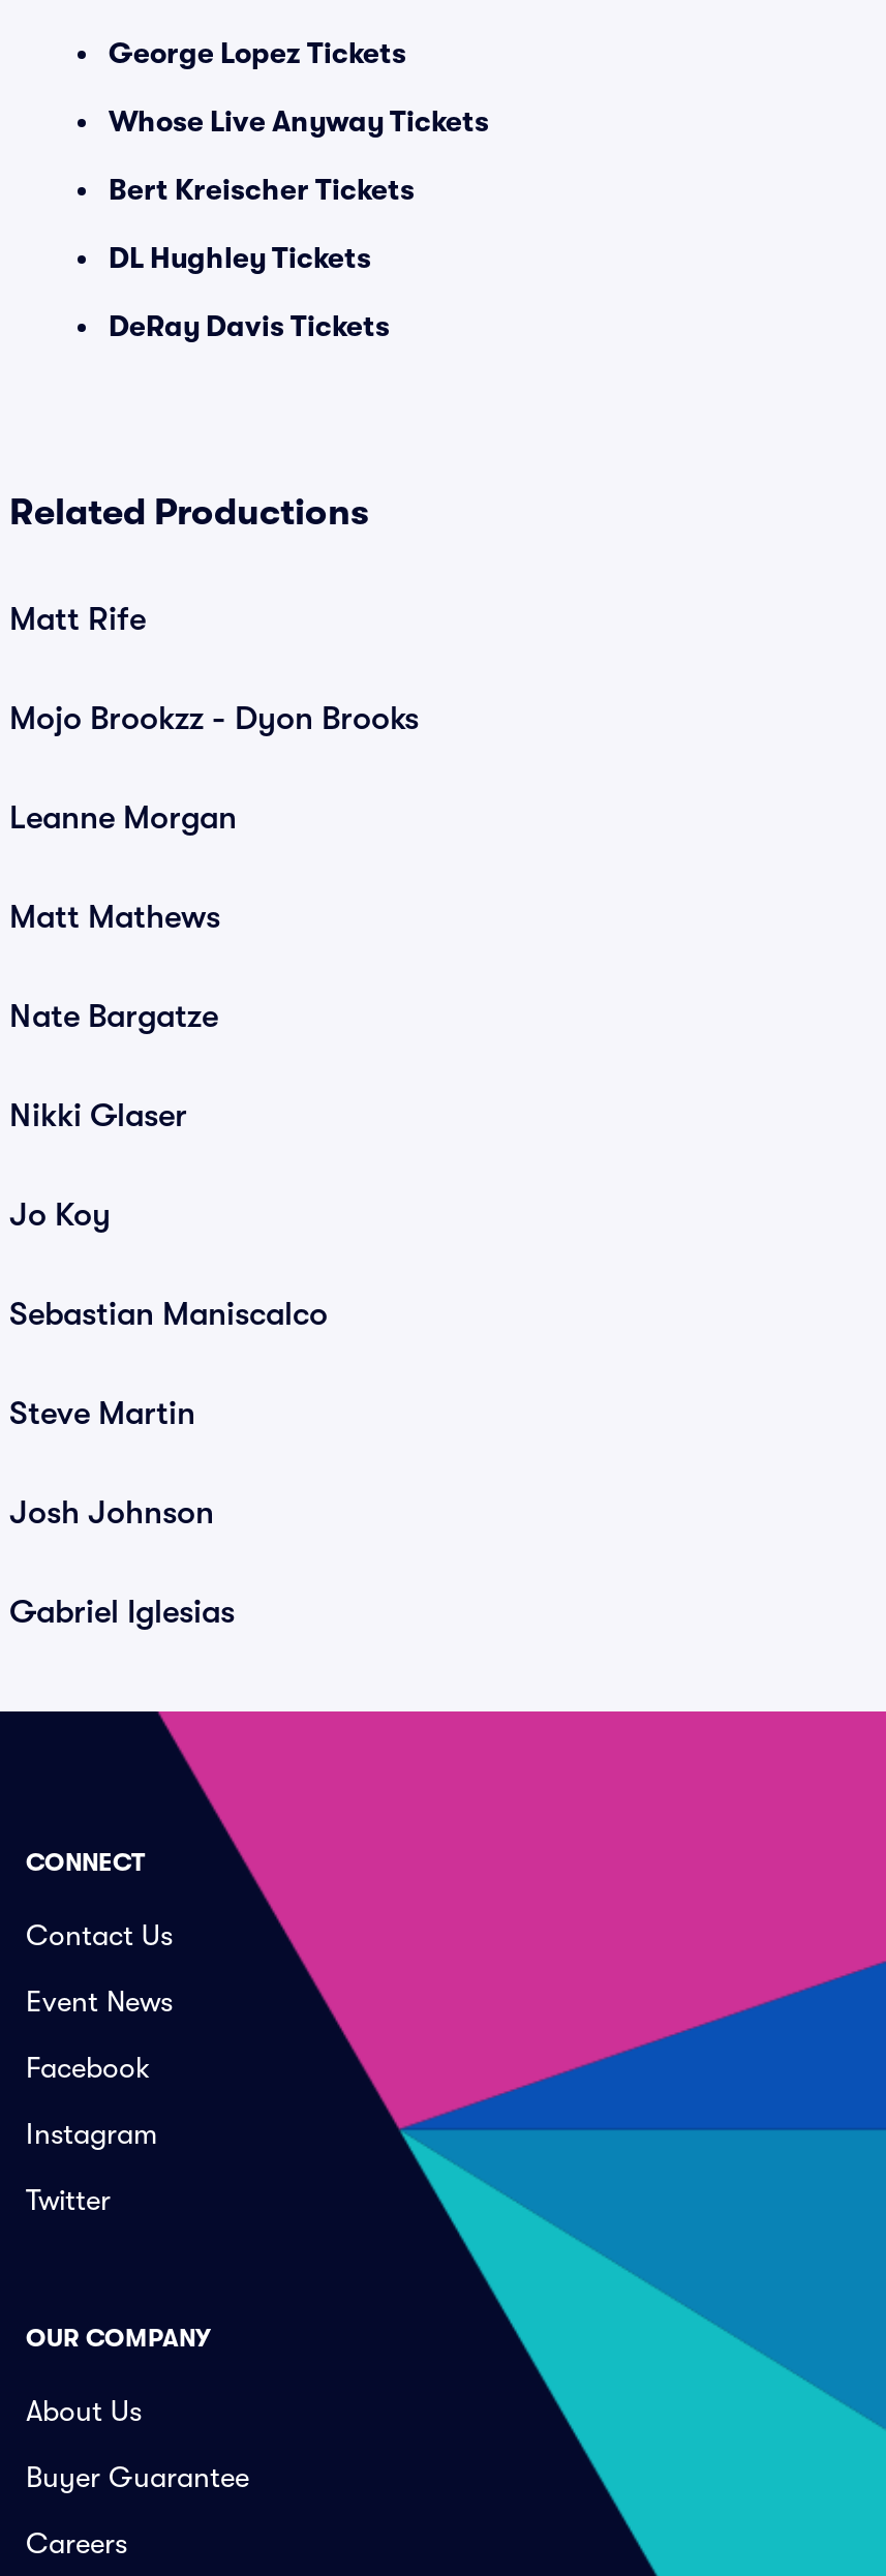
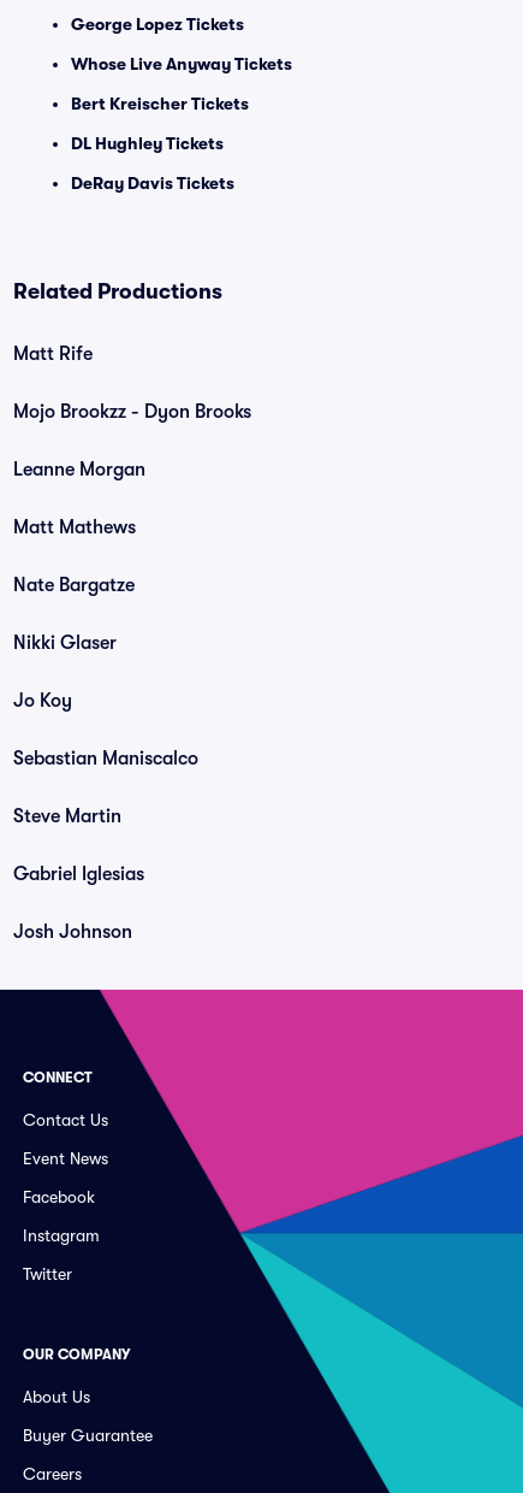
moved down: Josh Johnson

moved up: Gabriel Iglesias
